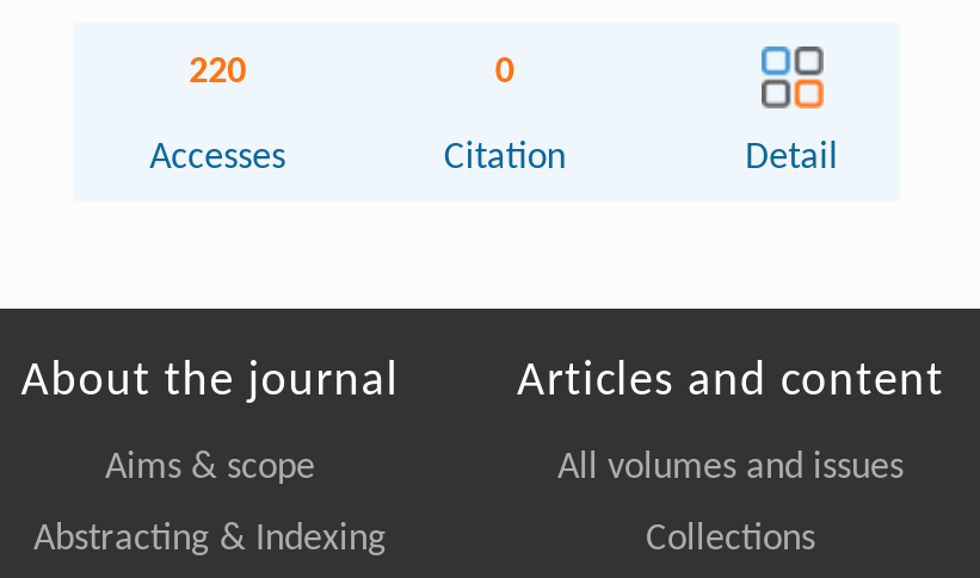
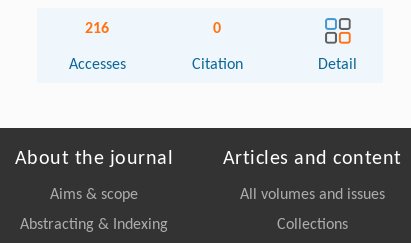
- 220
+ 216
